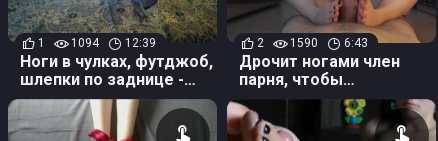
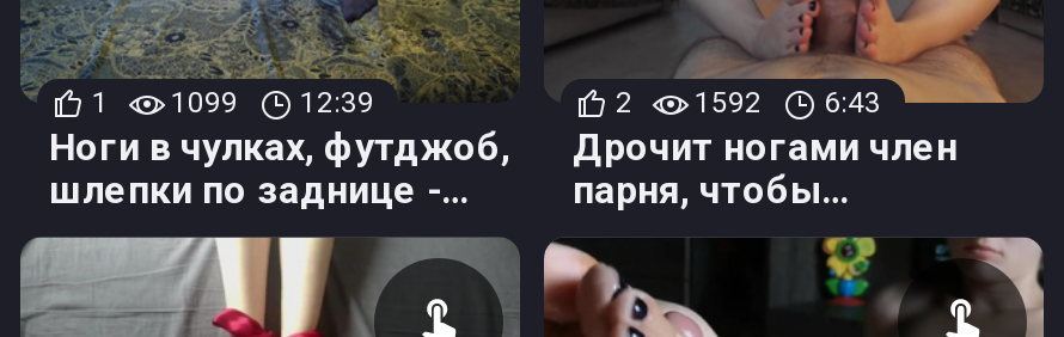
- 1 1094 12:39
+ 1 1099 12:39

- 2 1590 6:43
+ 2 1592 6:43
